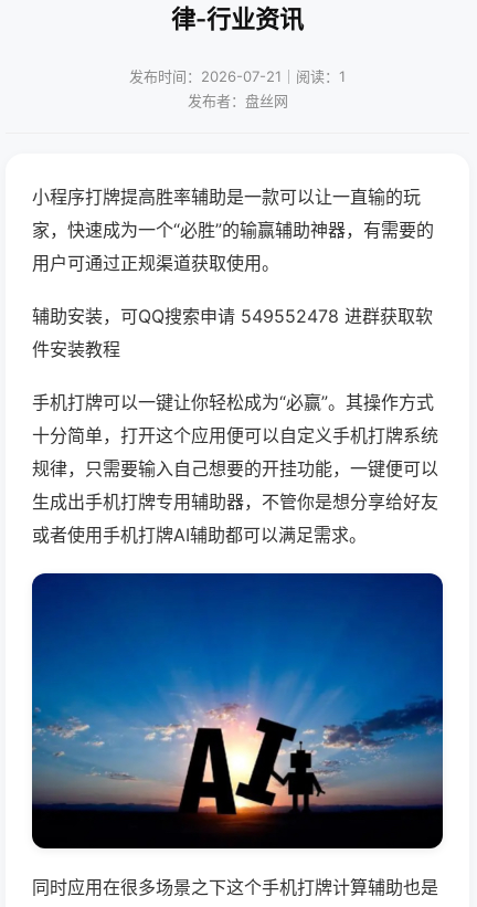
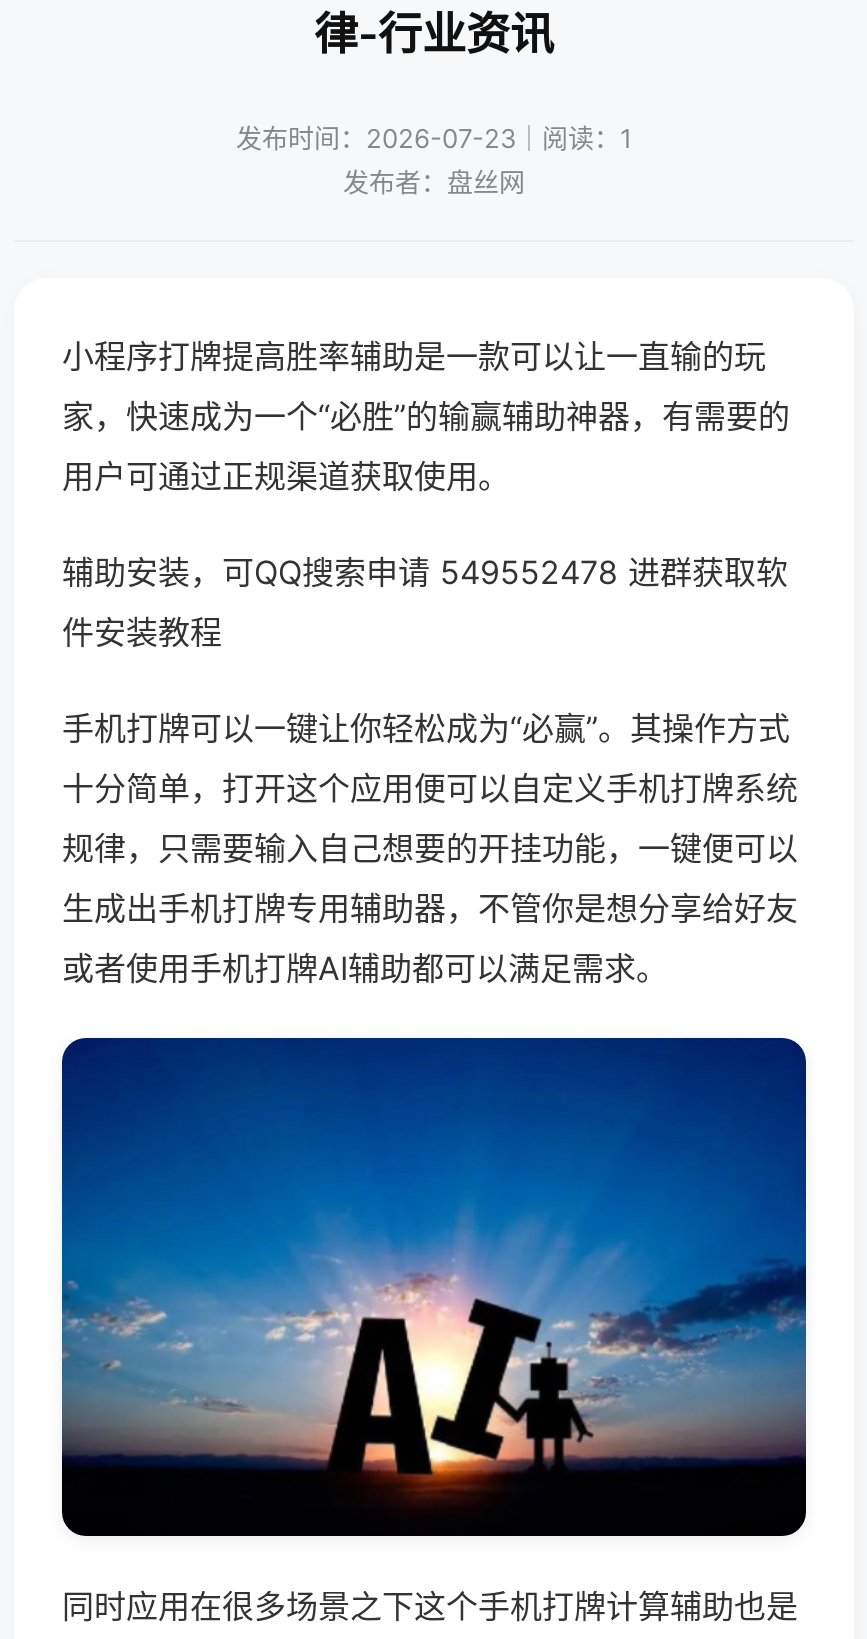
- 发布时间：2026-07-21｜阅读：1
+ 发布时间：2026-07-23｜阅读：1
